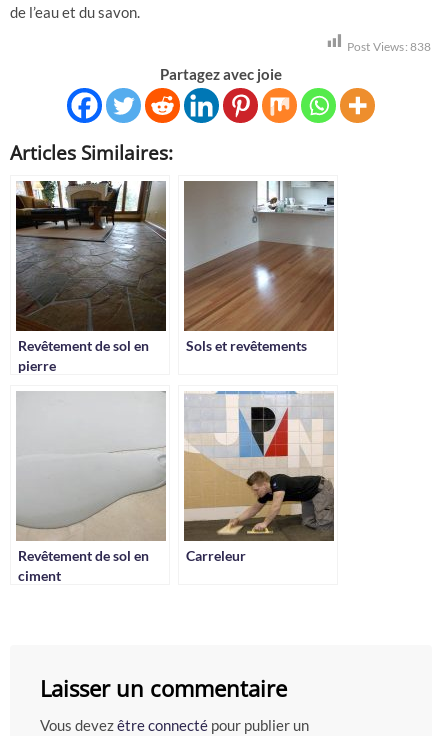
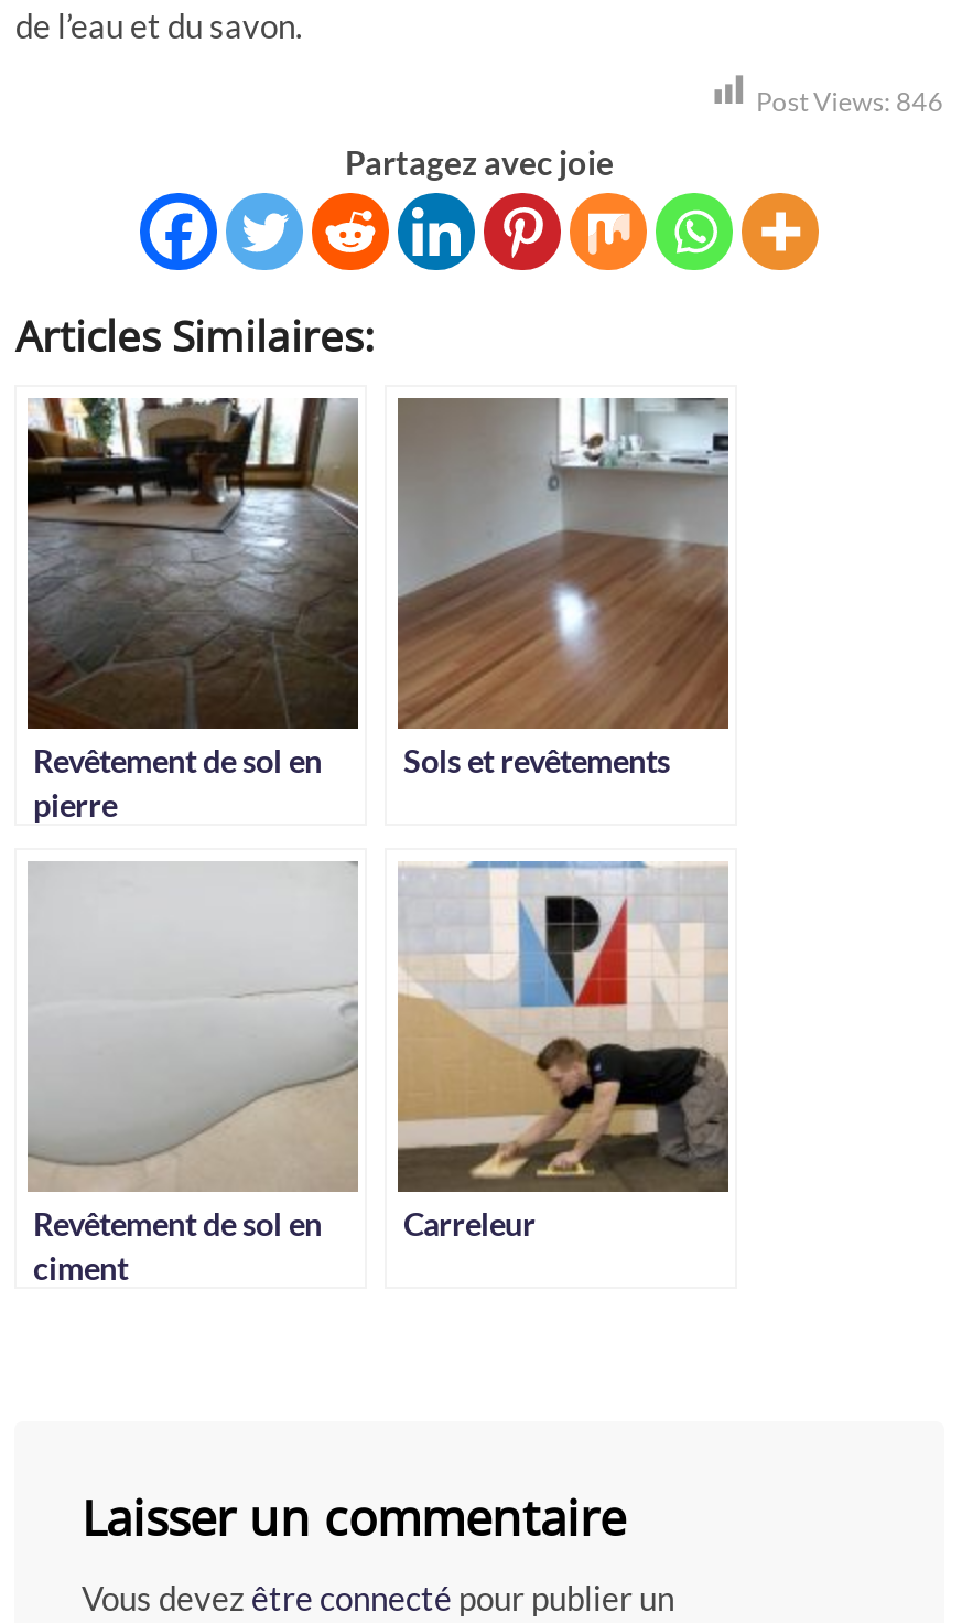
- Post Views: 838
+ Post Views: 846
